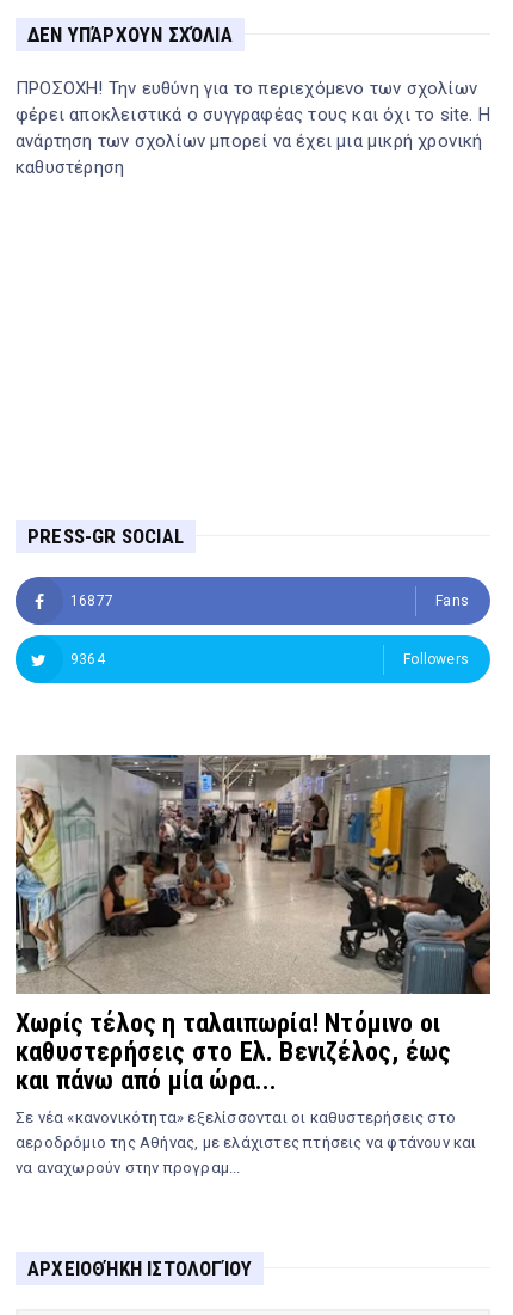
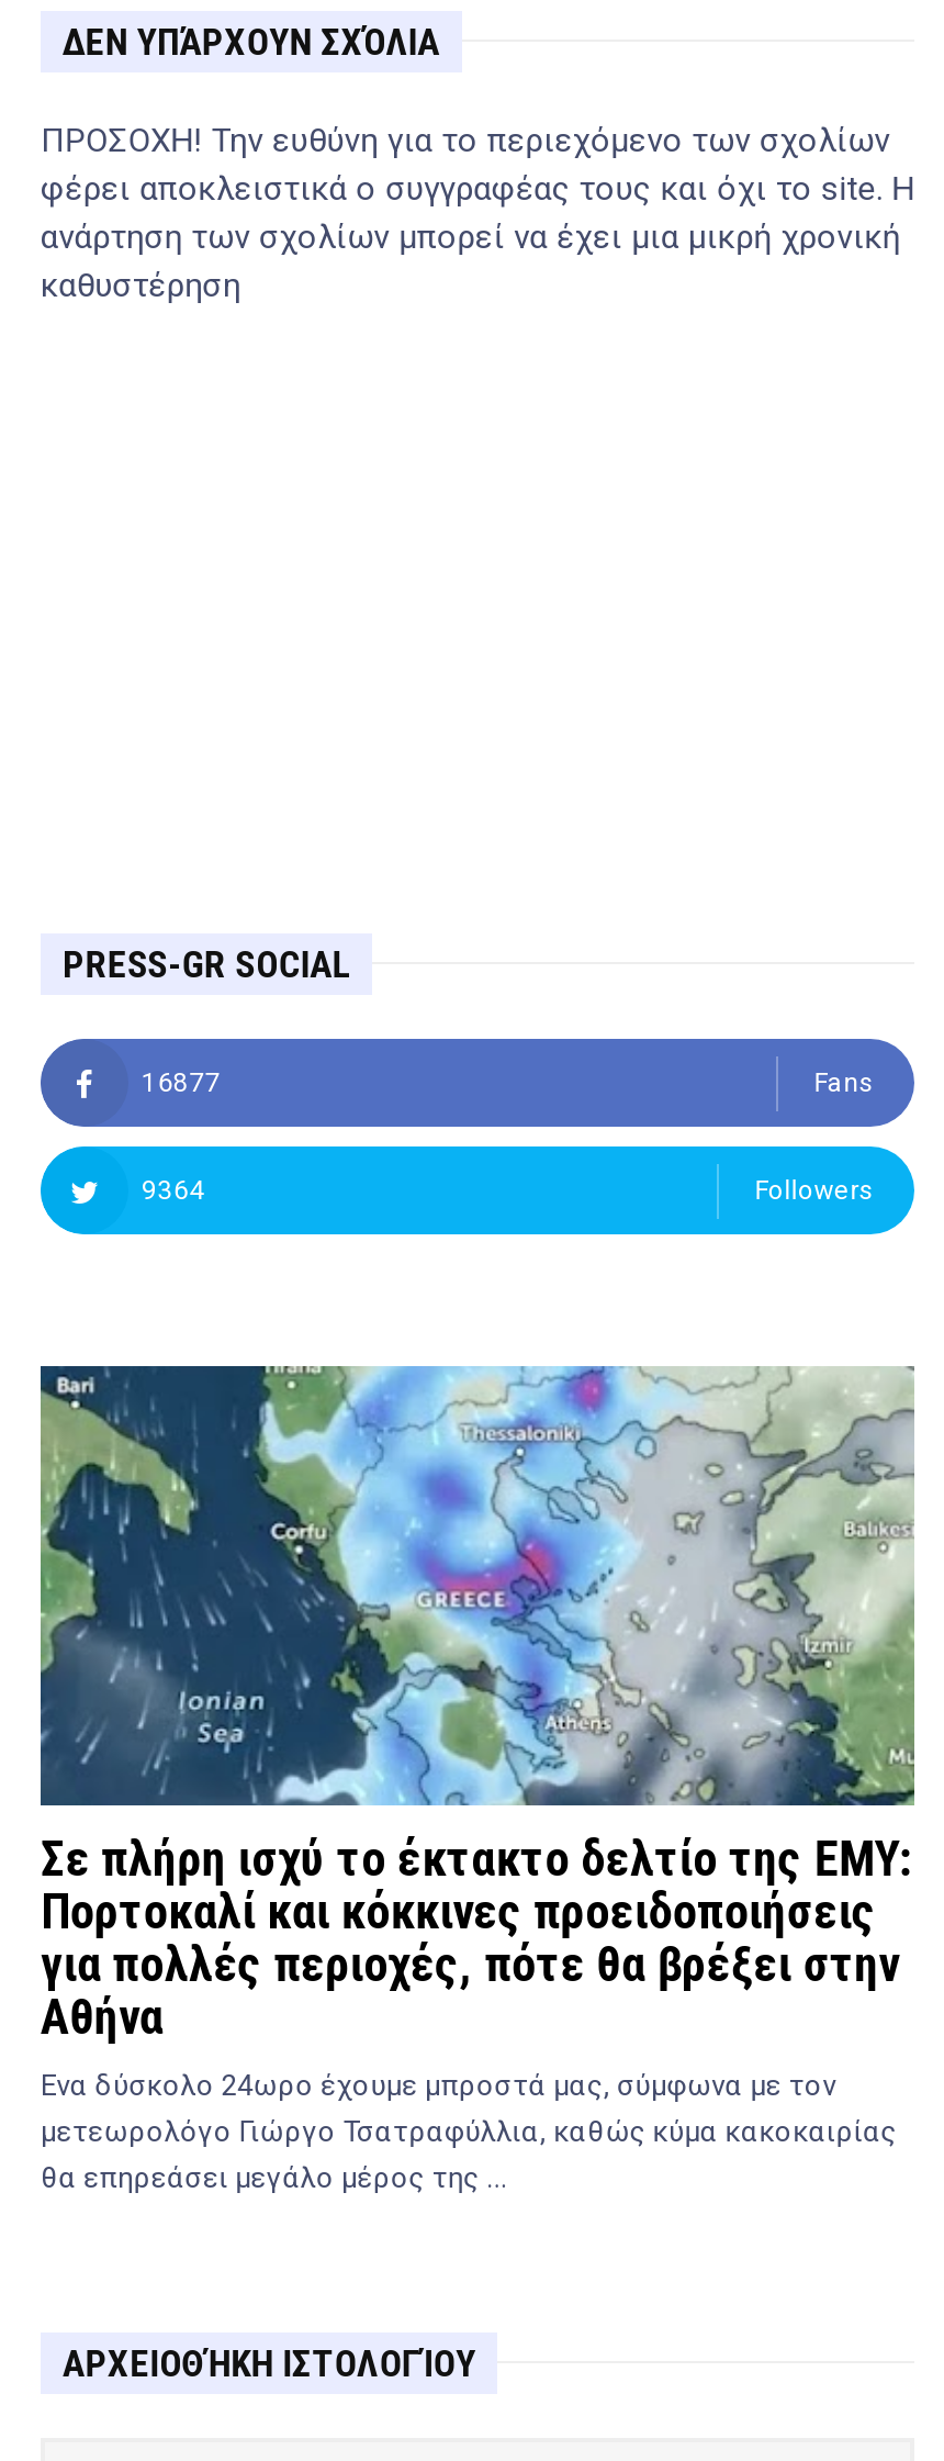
- [image]
- Χωρίς τέλος η ταλαιπωρία! Ντόμινο οι
- καθυστερήσεις στο Ελ. Βενιζέλος, έως
- και πάνω από μία ώρα...
- Σε νέα «κανονικότητα» εξελίσσονται οι καθυστερήσεις στο
- αεροδρόμιο της Αθήνας, με ελάχιστες πτήσεις να φτάνουν και
- να αναχωρούν στην προγραμ...
+ [image]
+ Σε πλήρη ισχύ το έκτακτο δελτίο της ΕΜΥ:
+ Πορτοκαλί και κόκκινες προειδοποιήσεις
+ για πολλές περιοχές, πότε θα βρέξει στην
+ Αθήνα
+ Eνα δύσκολο 24ωρο έχουμε μπροστά μας, σύμφωνα με τον
+ μετεωρολόγο Γιώργο Τσατραφύλλια, καθώς κύμα κακοκαιρίας
+ θα επηρεάσει μεγάλο μέρος της ...
